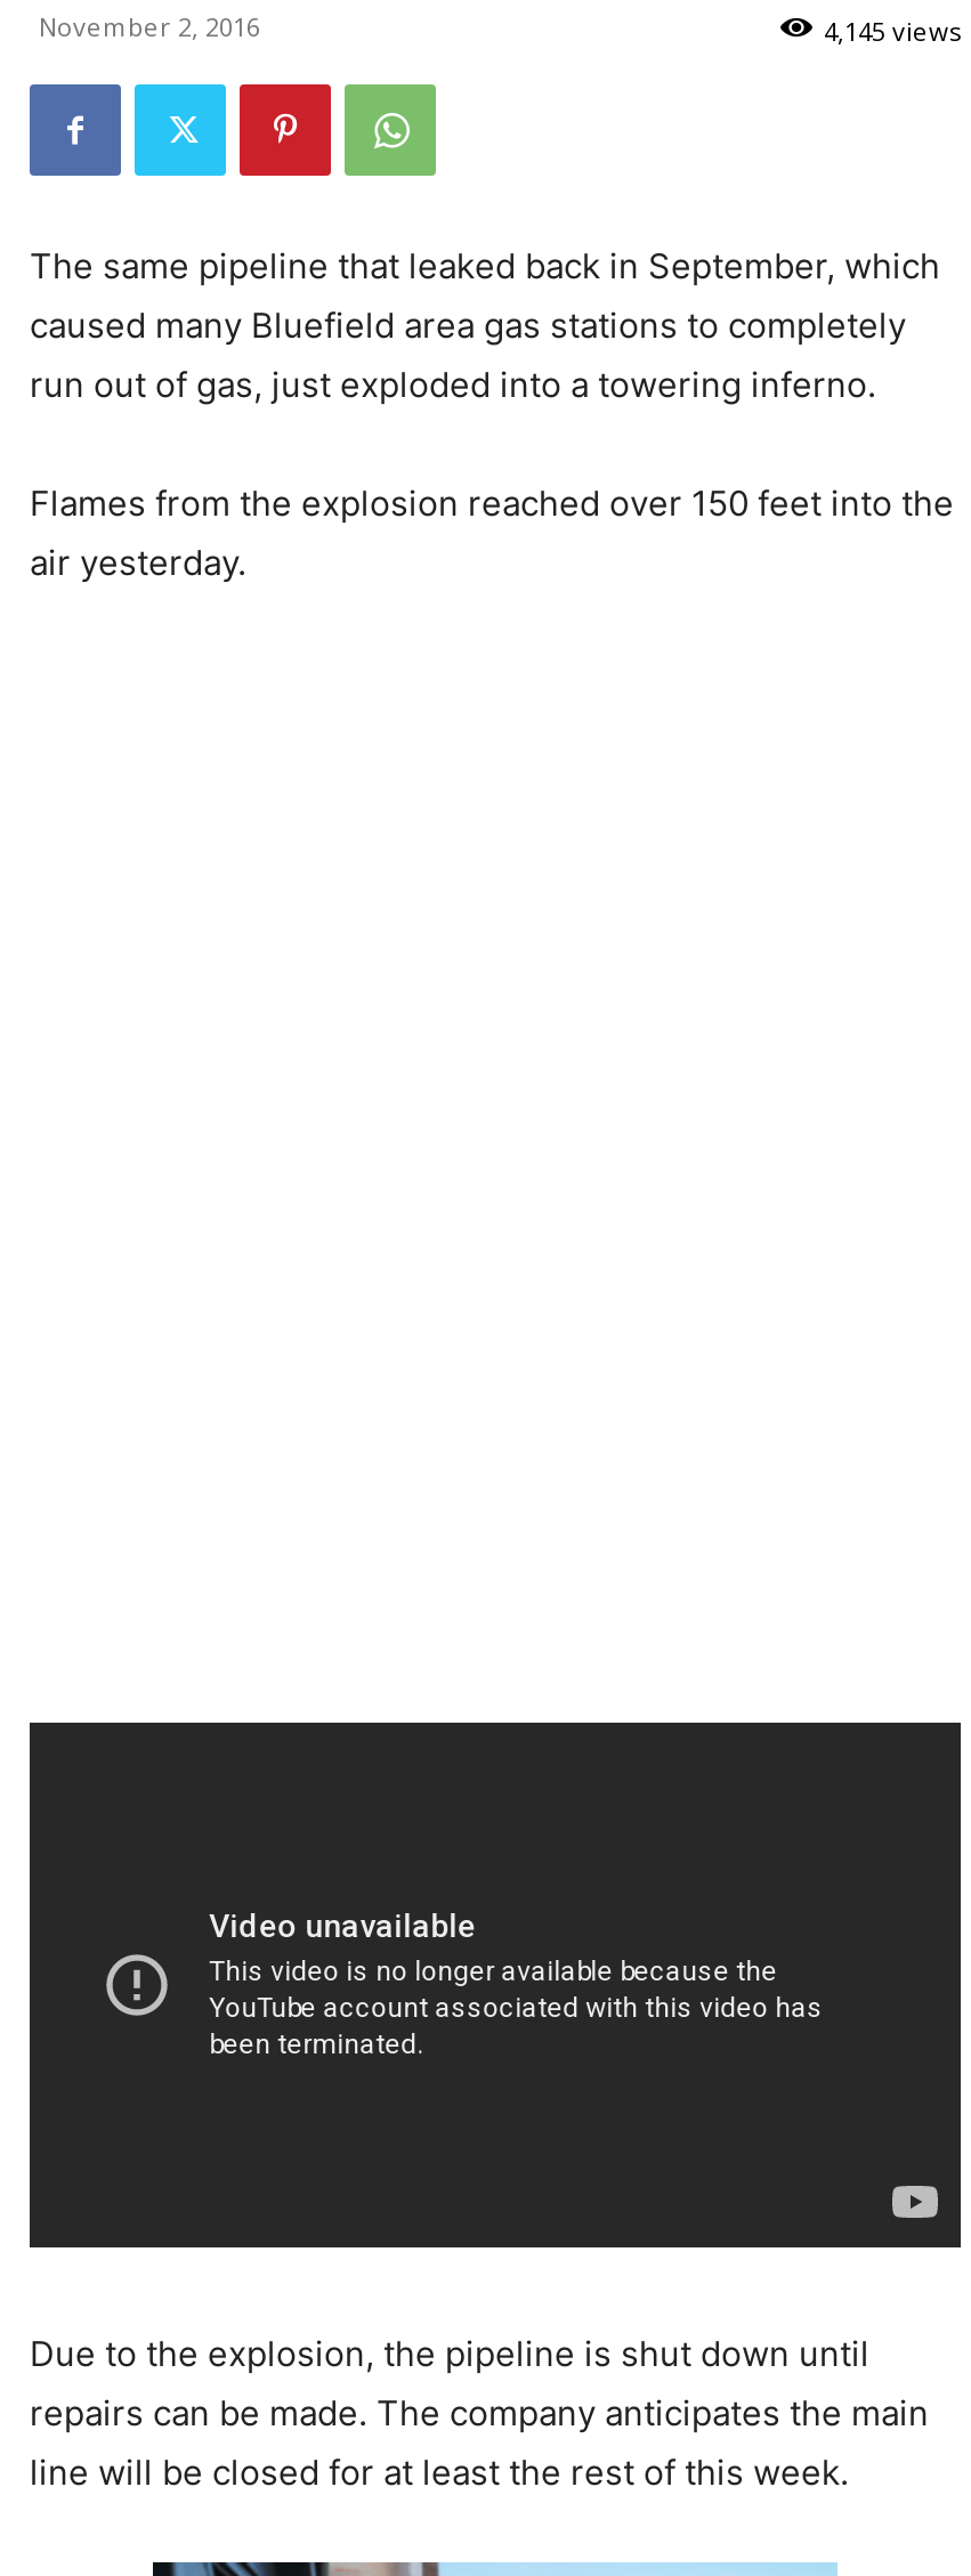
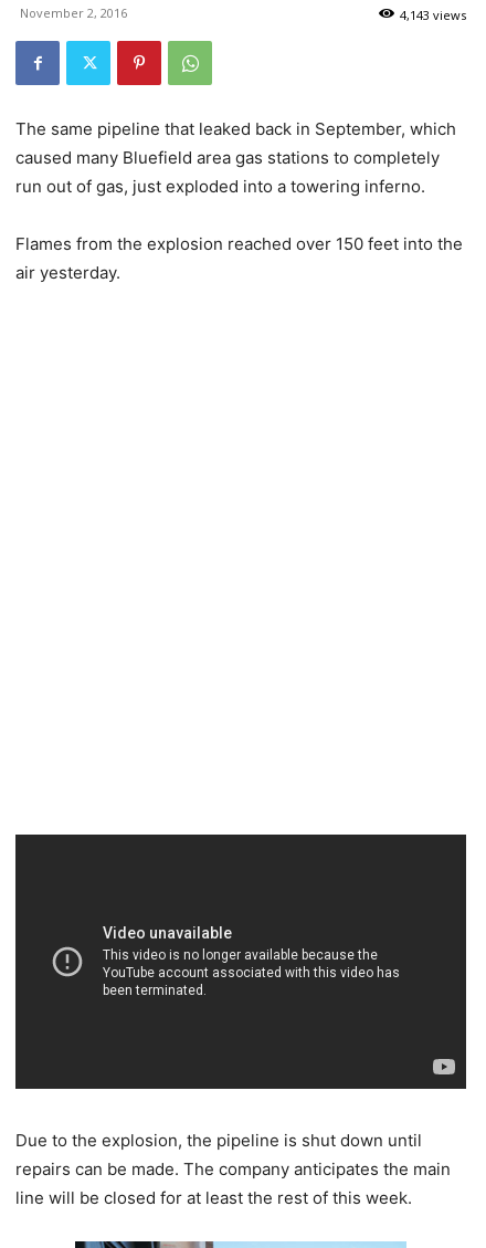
- 4,145 views
+ 4,143 views
